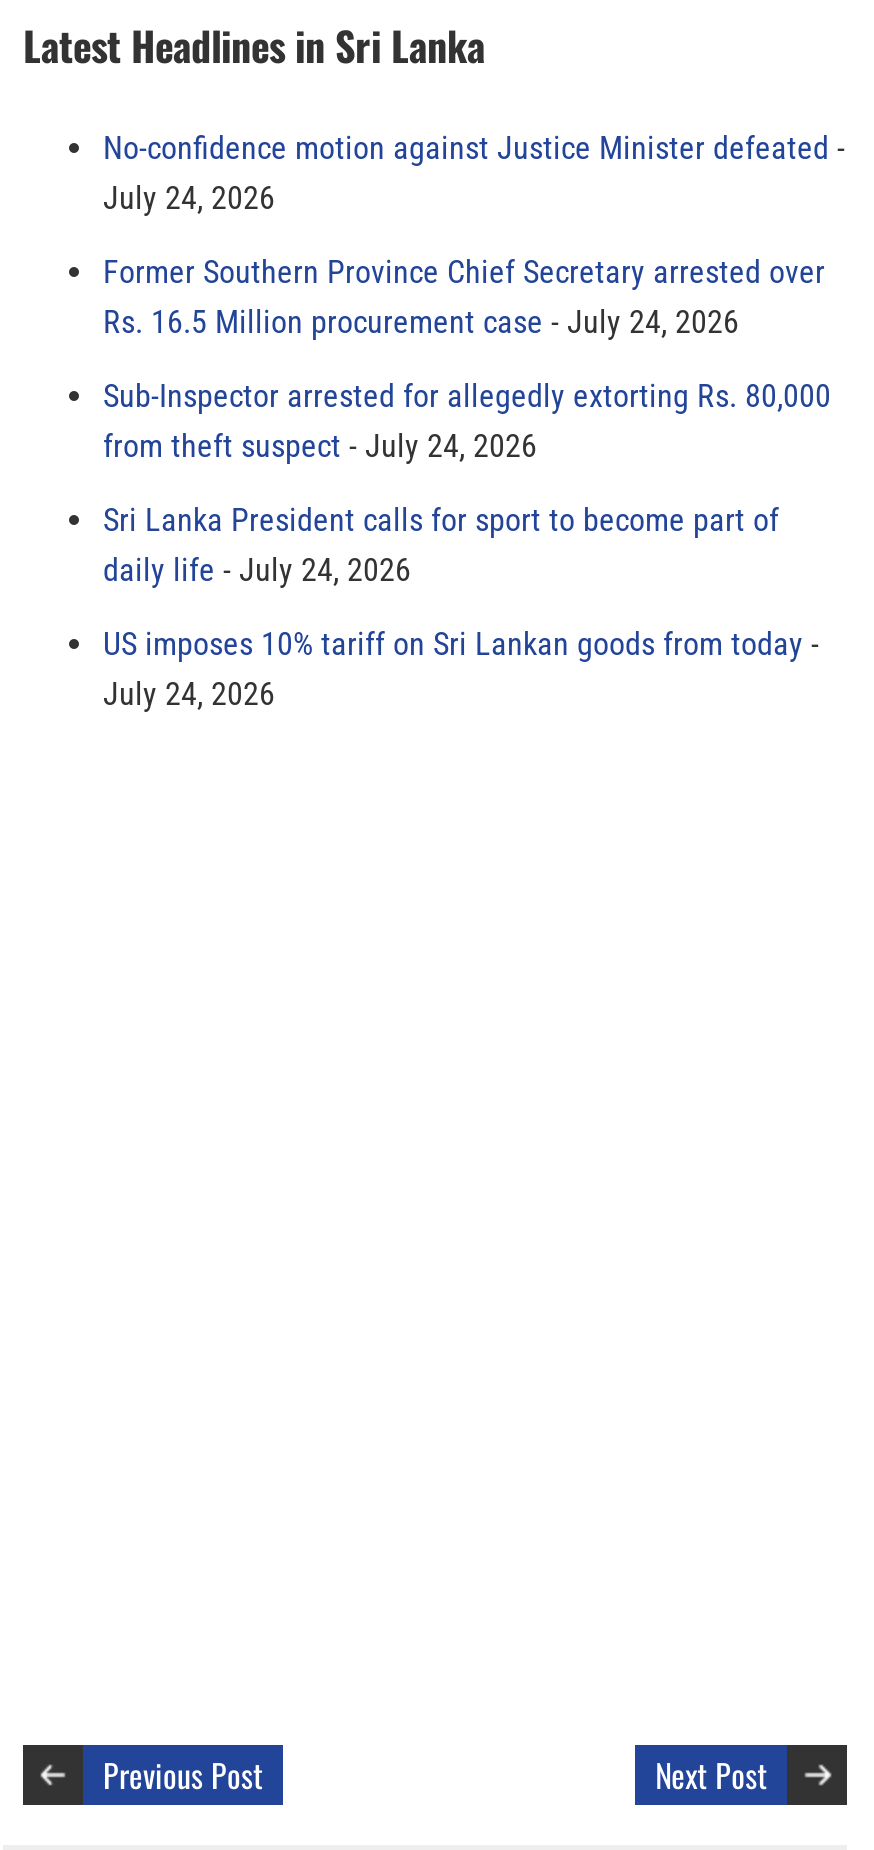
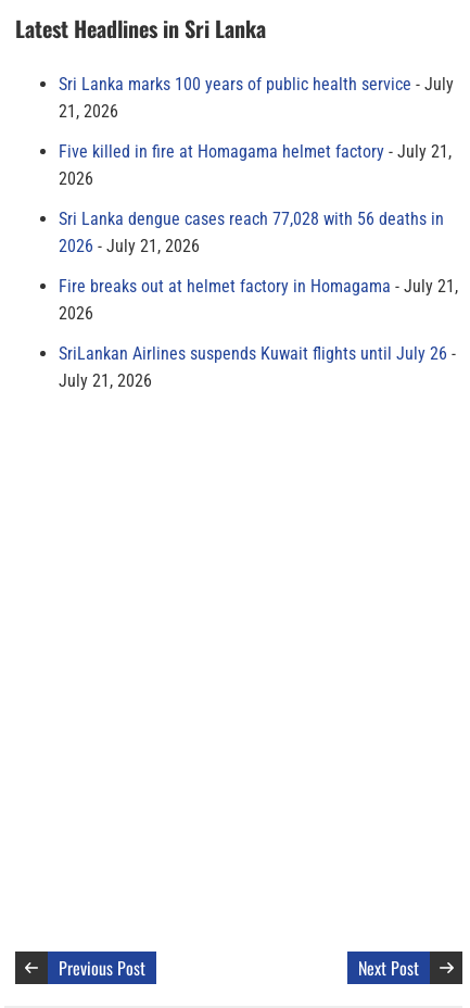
- No-confidence motion against Justice Minister defeated
- July 24, 2026
+ Sri Lanka marks 100 years of public health service
+ July
+ 21, 2026

- Former Southern Province Chief Secretary arrested over
- Rs. 16.5 Million procurement case
- July 24, 2026
+ Five killed in fire at Homagama helmet factory
+ July 21,
+ 2026

- Sub-Inspector arrested for allegedly extorting Rs. 80,000
- from theft suspect
- July 24, 2026
+ Sri Lanka dengue cases reach 77,028 with 56 deaths in
+ 2026
+ July 21, 2026

- Sri Lanka President calls for sport to become part of
- daily life
- July 24, 2026
+ Fire breaks out at helmet factory in Homagama
+ July 21,
+ 2026

- US imposes 10% tariff on Sri Lankan goods from today
- July 24, 2026
+ SriLankan Airlines suspends Kuwait flights until July 26
+ July 21, 2026
